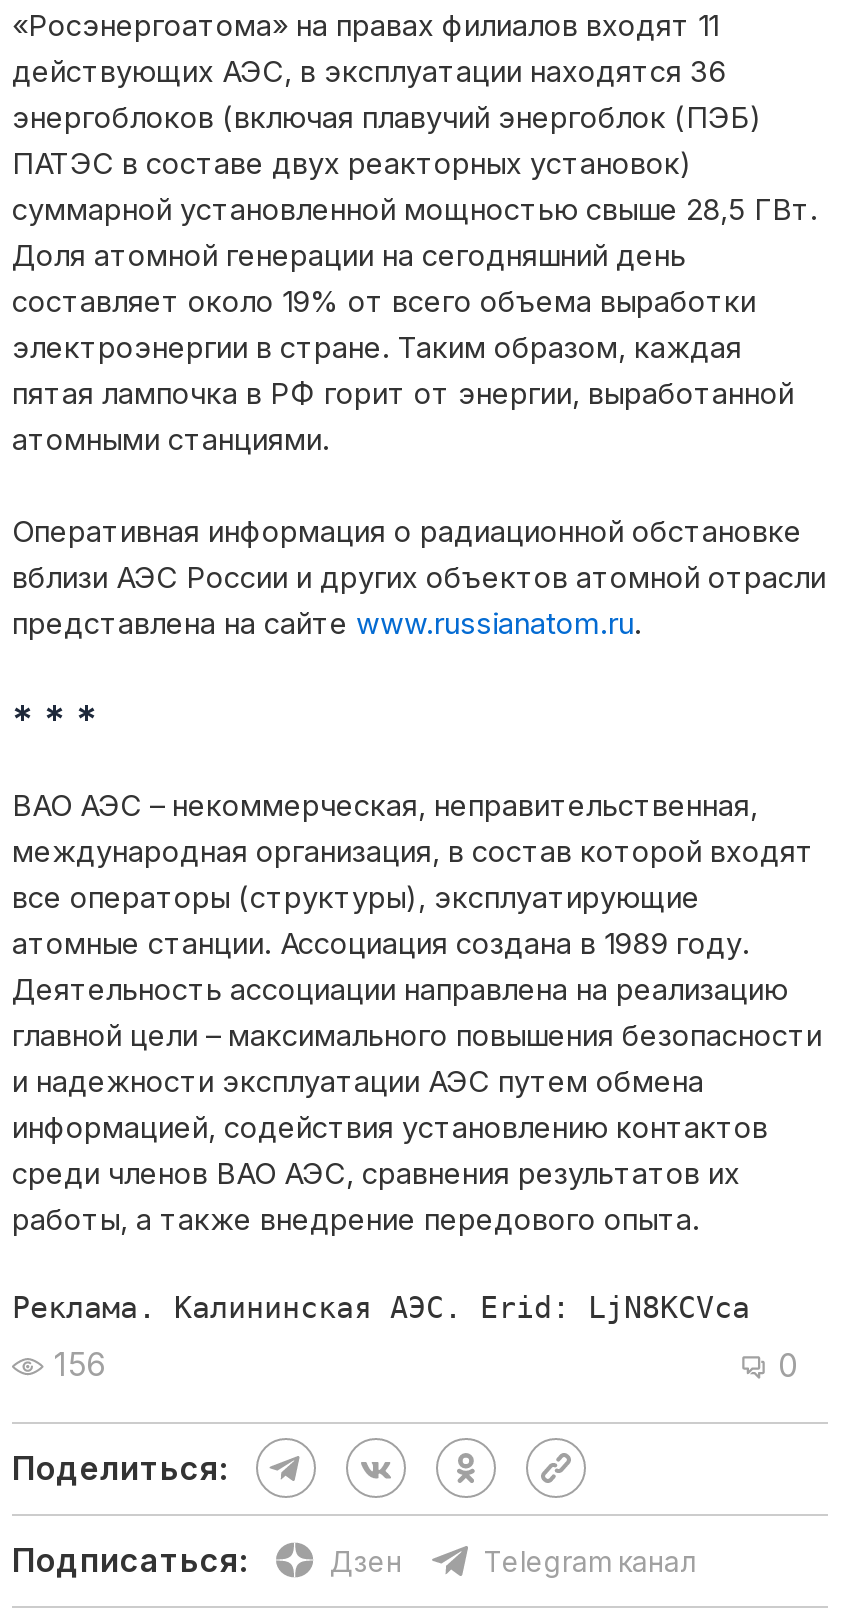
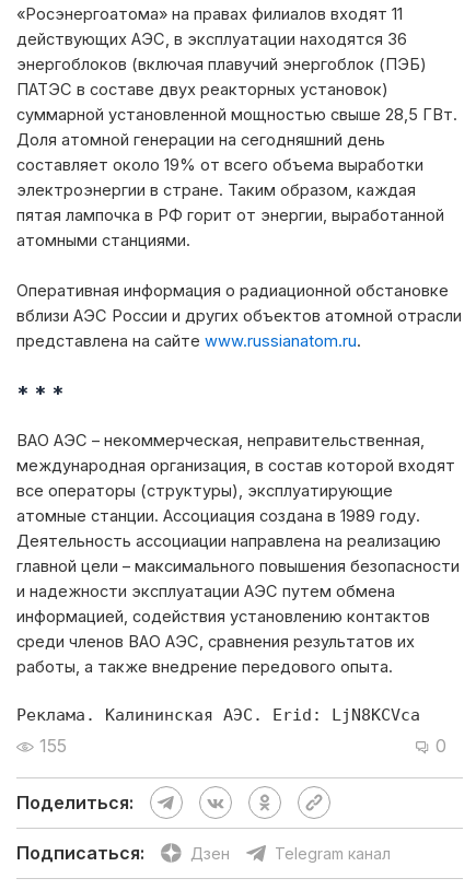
- 156
+ 155
